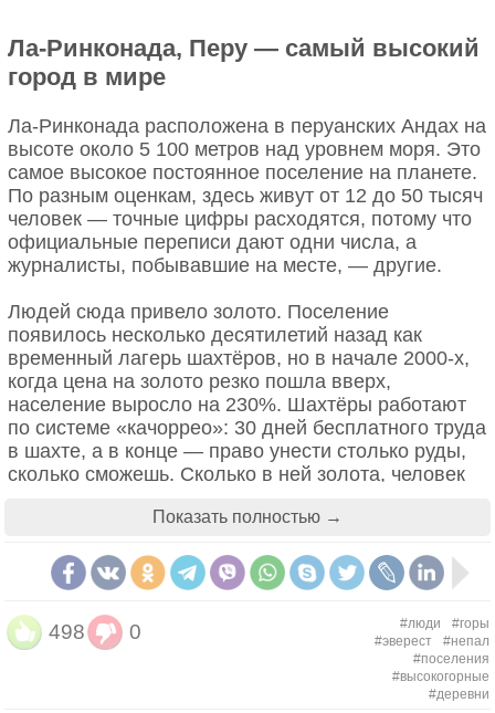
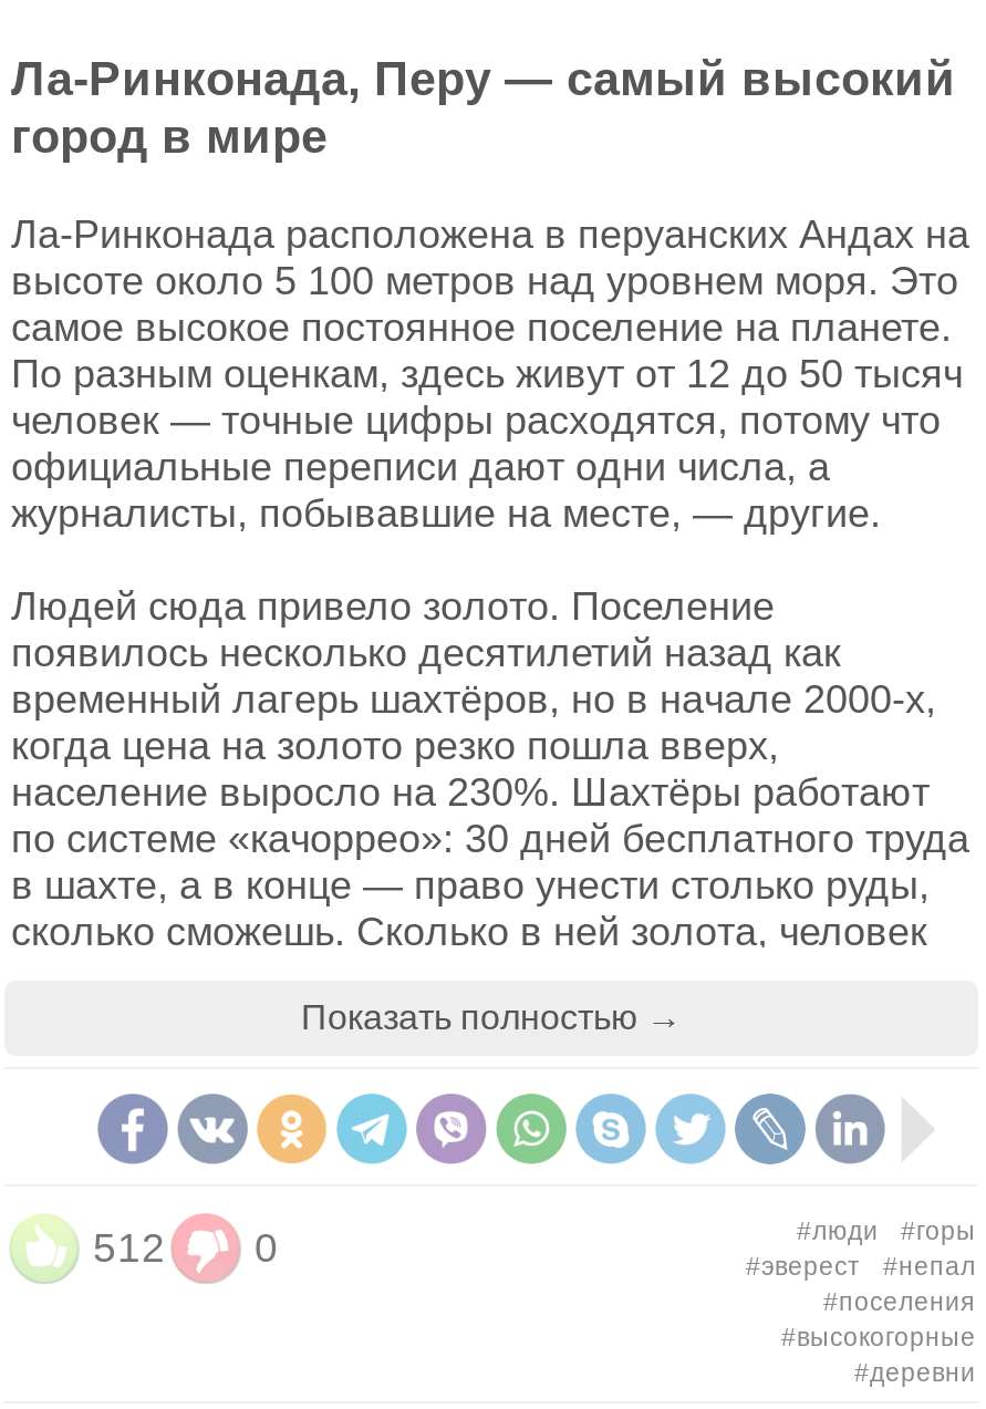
- 498 0
+ 512 0
